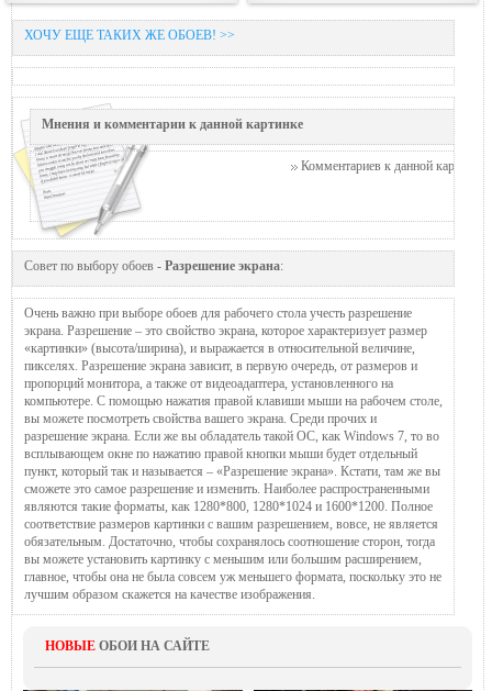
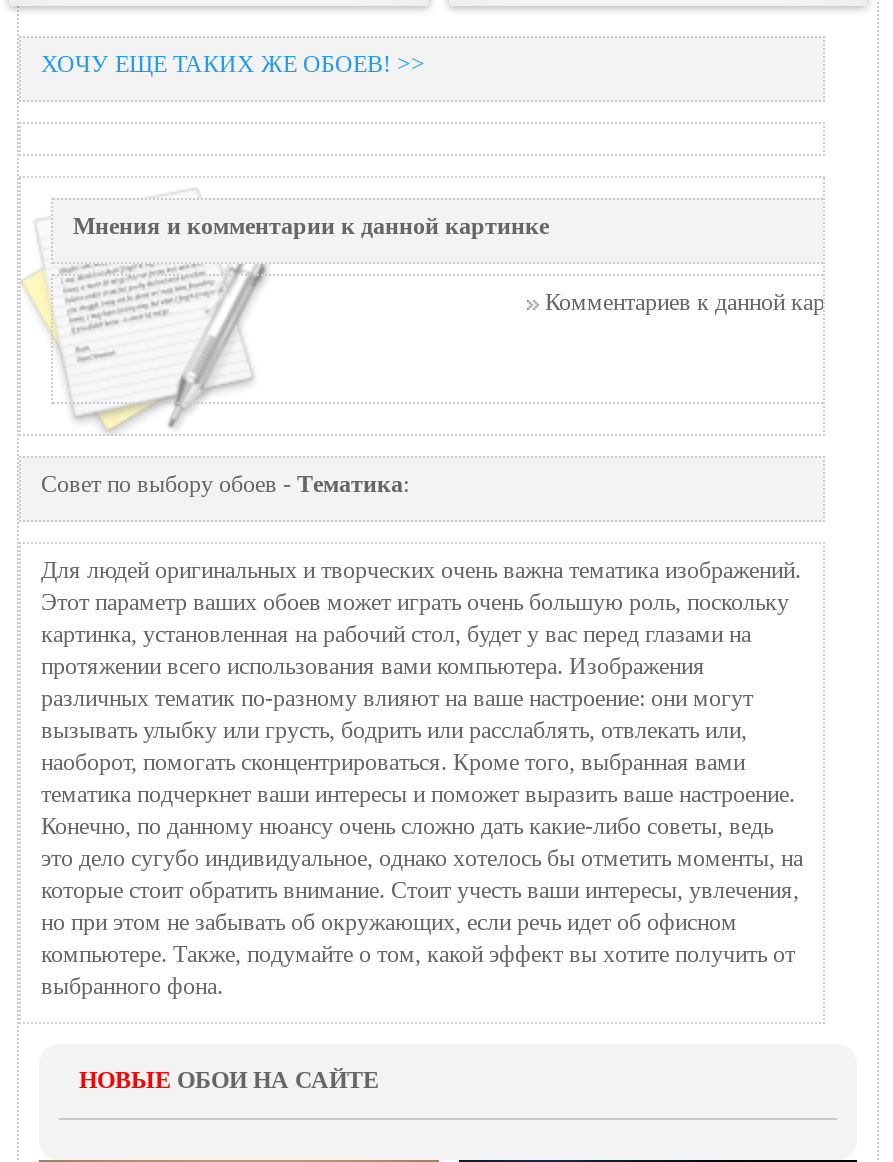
- Совет по выбору обоев - Разрешение экрана:
+ Совет по выбору обоев - Тематика:

- Очень важно при выборе обоев для рабочего стола учесть разрешение
- экрана. Разрешение – это свойство экрана, которое характеризует размер
- «картинки» (высота/ширина), и выражается в относительной величине,
- пикселях. Разрешение экрана зависит, в первую очередь, от размеров и
- пропорций монитора, а также от видеоадаптера, установленного на
- компьютере. С помощью нажатия правой клавиши мыши на рабочем столе,
- вы можете посмотреть свойства вашего экрана. Среди прочих и
- разрешение экрана. Если же вы обладатель такой ОС, как Windows 7, то во
- всплывающем окне по нажатию правой кнопки мыши будет отдельный
- пункт, который так и называется – «Разрешение экрана». Кстати, там же вы
- сможете это самое разрешение и изменить. Наиболее распространенными
- являются такие форматы, как 1280*800, 1280*1024 и 1600*1200. Полное
- соответствие размеров картинки с вашим разрешением, вовсе, не является
- обязательным. Достаточно, чтобы сохранялось соотношение сторон, тогда
- вы можете установить картинку с меньшим или большим расширением,
- главное, чтобы она не была совсем уж меньшего формата, поскольку это не
- лучшим образом скажется на качестве изображения.
+ Для людей оригинальных и творческих очень важна тематика изображений.
+ Этот параметр ваших обоев может играть очень большую роль, поскольку
+ картинка, установленная на рабочий стол, будет у вас перед глазами на
+ протяжении всего использования вами компьютера. Изображения
+ различных тематик по-разному влияют на ваше настроение: они могут
+ вызывать улыбку или грусть, бодрить или расслаблять, отвлекать или,
+ наоборот, помогать сконцентрироваться. Кроме того, выбранная вами
+ тематика подчеркнет ваши интересы и поможет выразить ваше настроение.
+ Конечно, по данному нюансу очень сложно дать какие-либо советы, ведь
+ это дело сугубо индивидуальное, однако хотелось бы отметить моменты, на
+ которые стоит обратить внимание. Стоит учесть ваши интересы, увлечения,
+ но при этом не забывать об окружающих, если речь идет об офисном
+ компьютере. Также, подумайте о том, какой эффект вы хотите получить от
+ выбранного фона.
